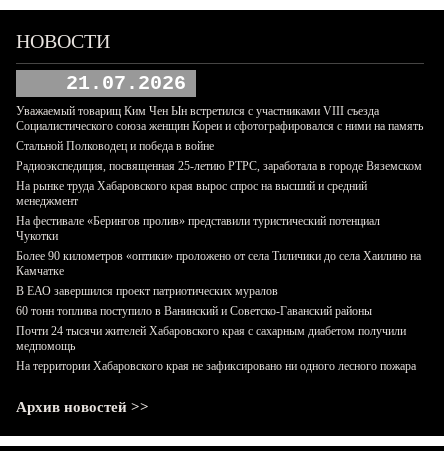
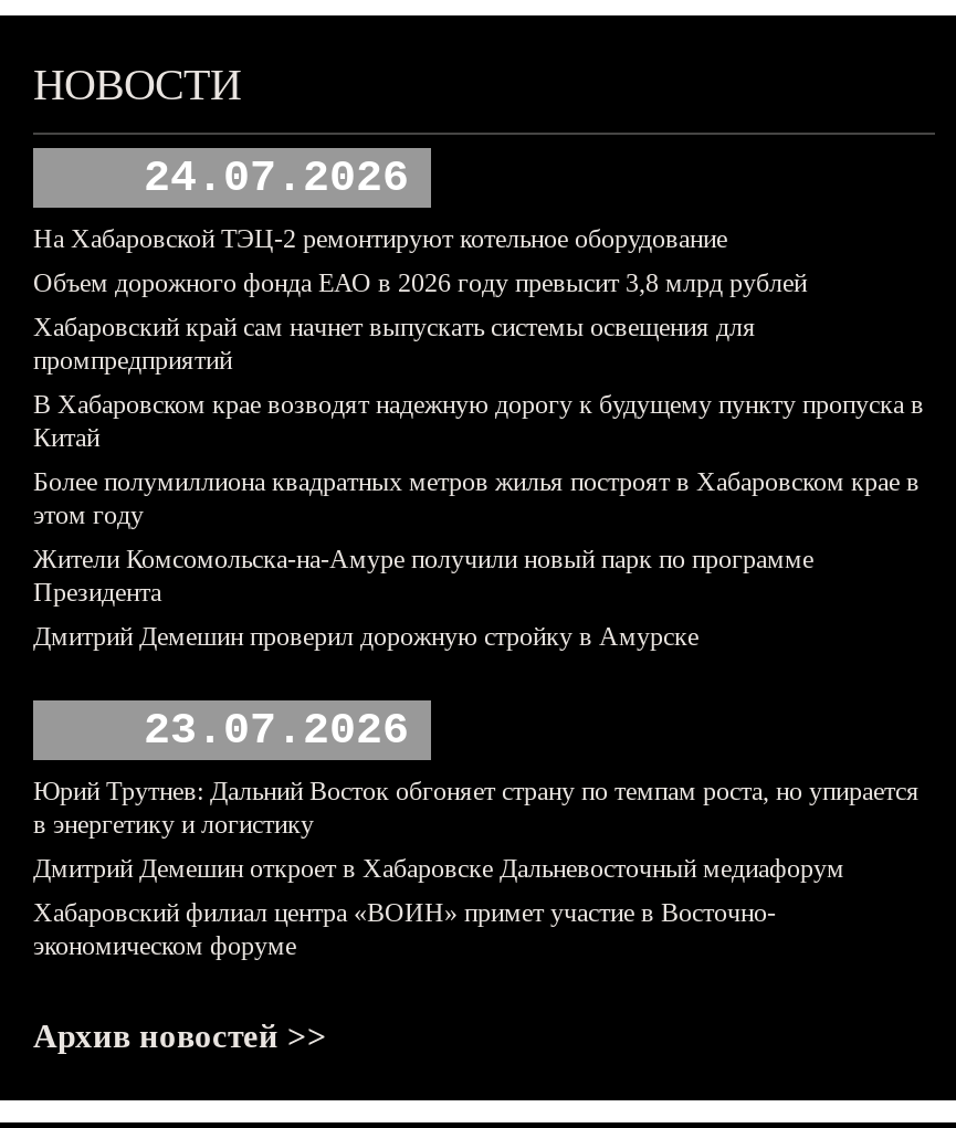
- 21.07.2026
- Уважаемый товарищ Ким Чен Ын встретился с участниками VIII съезда
- Социалистического союза женщин Кореи и сфотографировался с ними на память
- Стальной Полководец и победа в войне
- Радиоэкспедиция, посвященная 25-летию РТРС, заработала в городе Вяземском
- На рынке труда Хабаровского края вырос спрос на высший и средний
- менеджмент
- На фестивале «Берингов пролив» представили туристический потенциал
- Чукотки
- Более 90 километров «оптики» проложено от села Тиличики до села Хаилино на
- Камчатке
- В ЕАО завершился проект патриотических муралов
- 60 тонн топлива поступило в Ванинский и Советско-Гаванский районы
- Почти 24 тысячи жителей Хабаровского края с сахарным диабетом получили
- медпомощь
- На территории Хабаровского края не зафиксировано ни одного лесного пожара
+ 24.07.2026
+ На Хабаровской ТЭЦ-2 ремонтируют котельное оборудование
+ Объем дорожного фонда ЕАО в 2026 году превысит 3,8 млрд рублей
+ Хабаровский край сам начнет выпускать системы освещения для
+ промпредприятий
+ В Хабаровском крае возводят надежную дорогу к будущему пункту пропуска в
+ Китай
+ Более полумиллиона квадратных метров жилья построят в Хабаровском крае в
+ этом году
+ Жители Комсомольска-на-Амуре получили новый парк по программе
+ Президента
+ Дмитрий Демешин проверил дорожную стройку в Амурске
+ 23.07.2026
+ Юрий Трутнев: Дальний Восток обгоняет страну по темпам роста, но упирается
+ в энергетику и логистику
+ Дмитрий Демешин откроет в Хабаровске Дальневосточный медиафорум
+ Хабаровский филиал центра «ВОИН» примет участие в Восточно-
+ экономическом форуме
